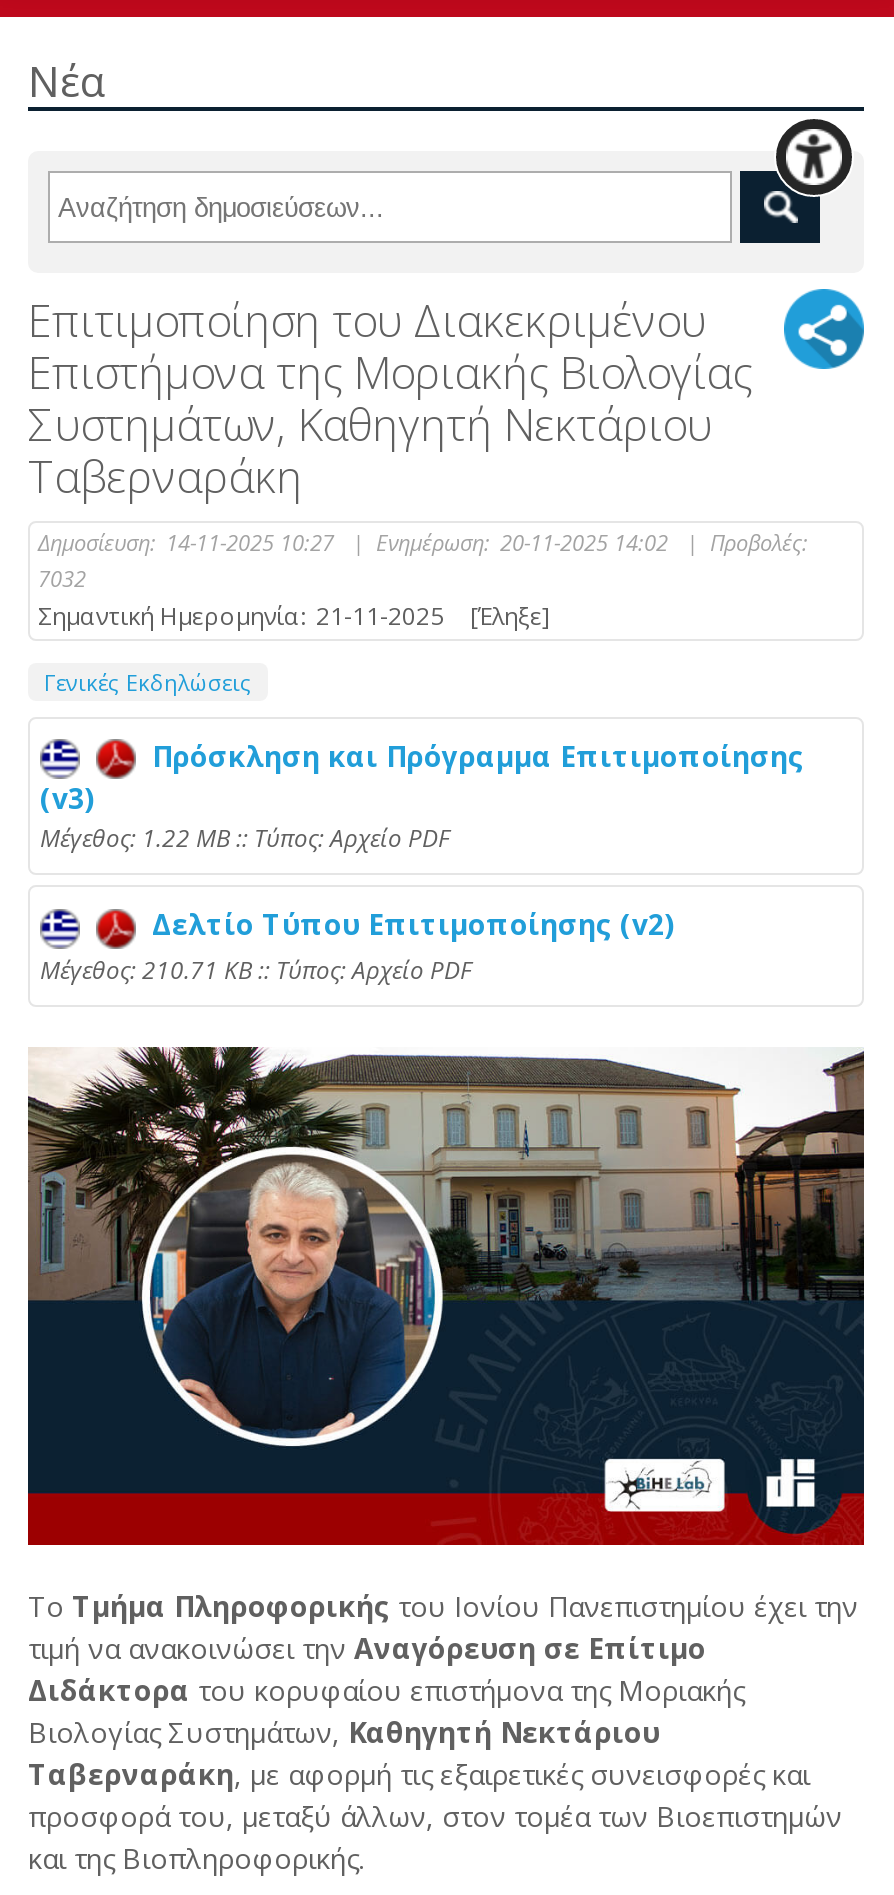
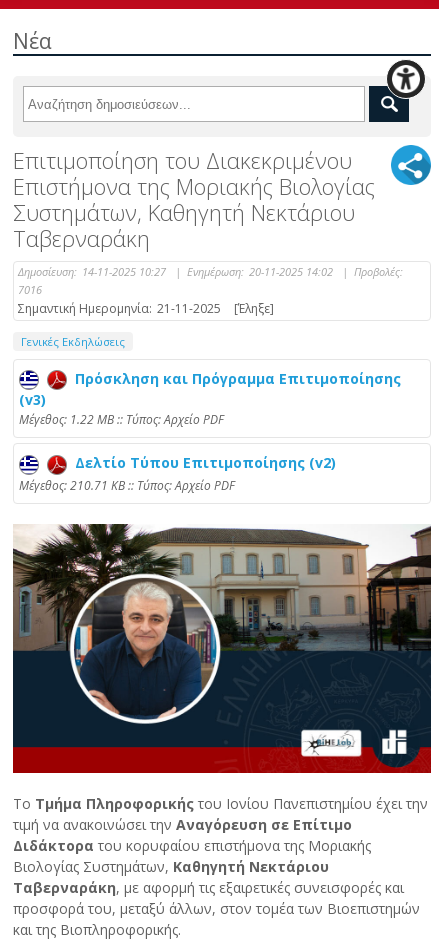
- 7032
+ 7016
